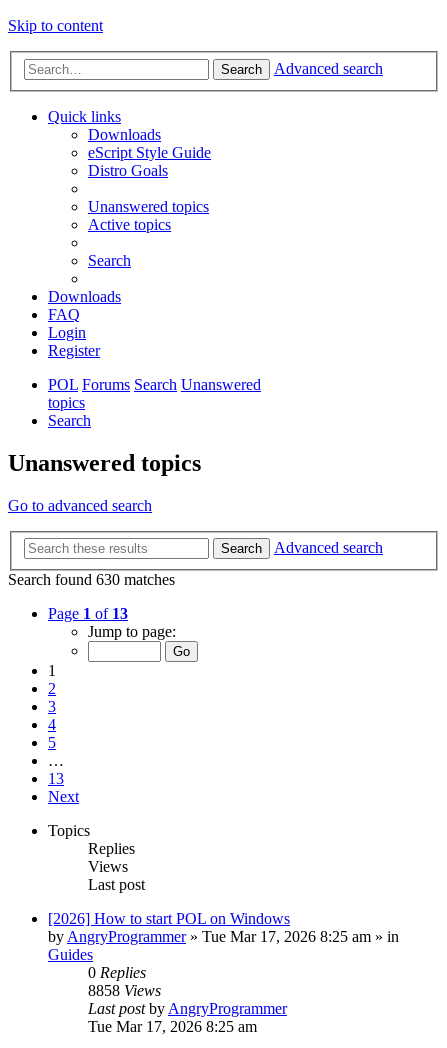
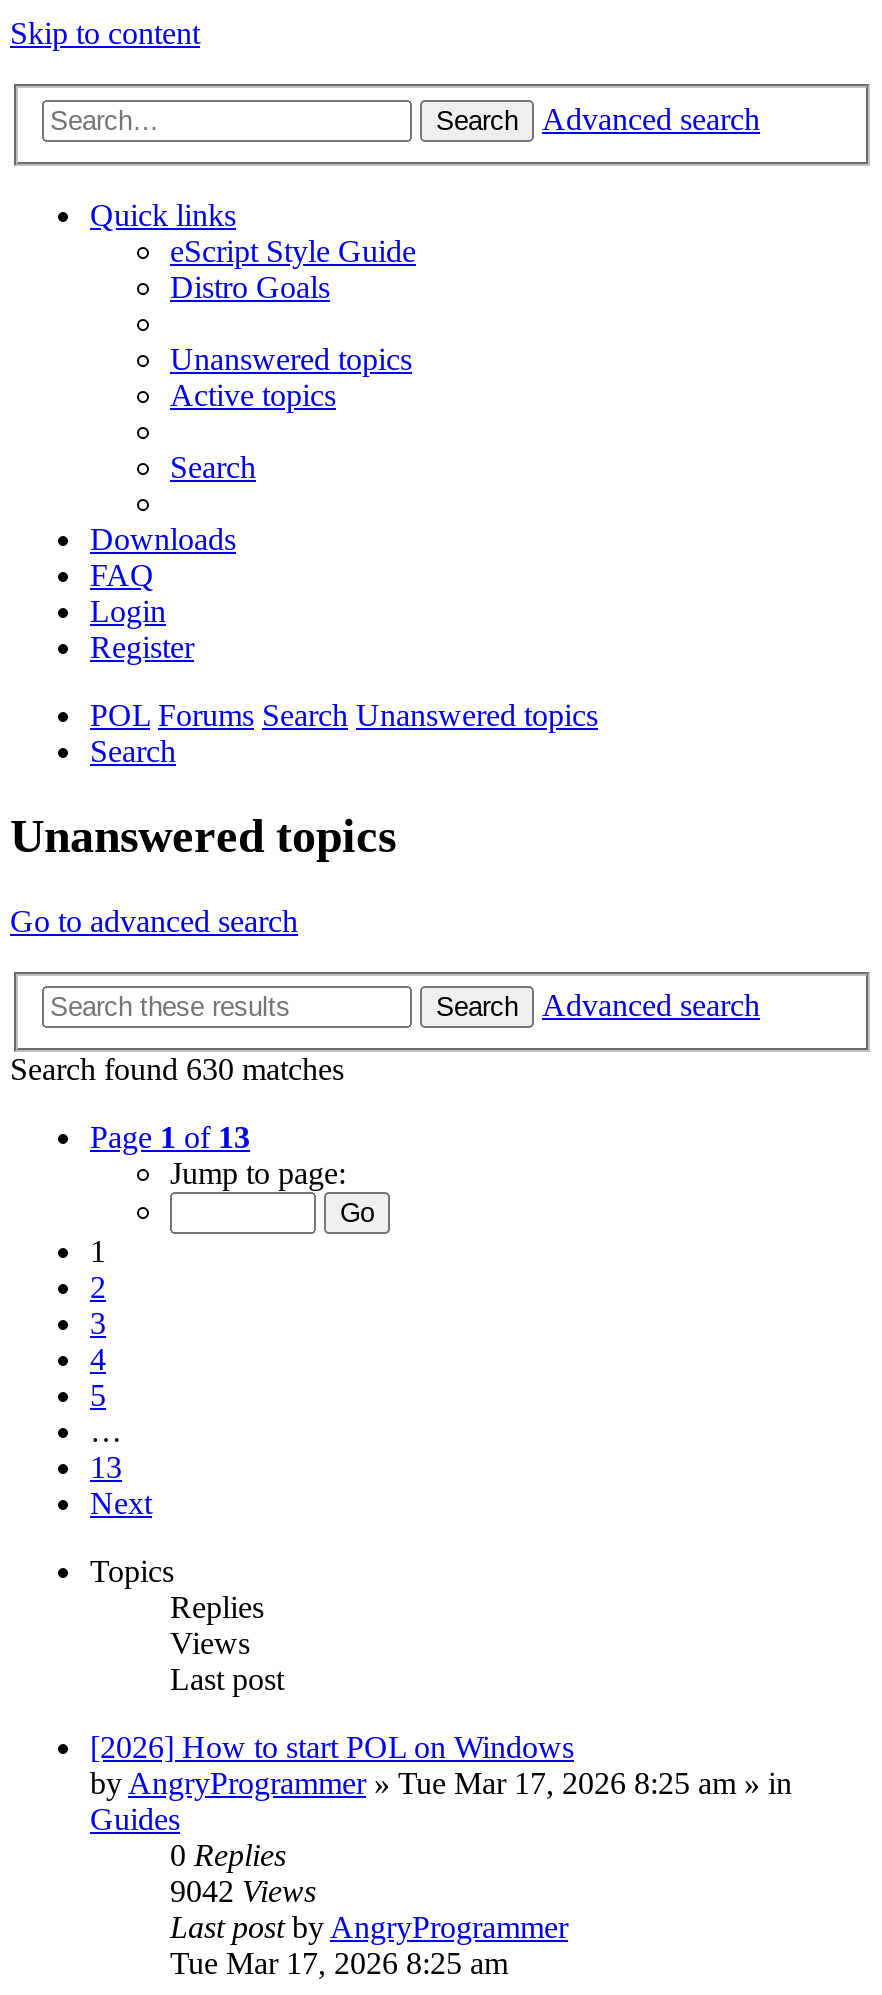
- Downloads

- 8858 Views
+ 9042 Views
